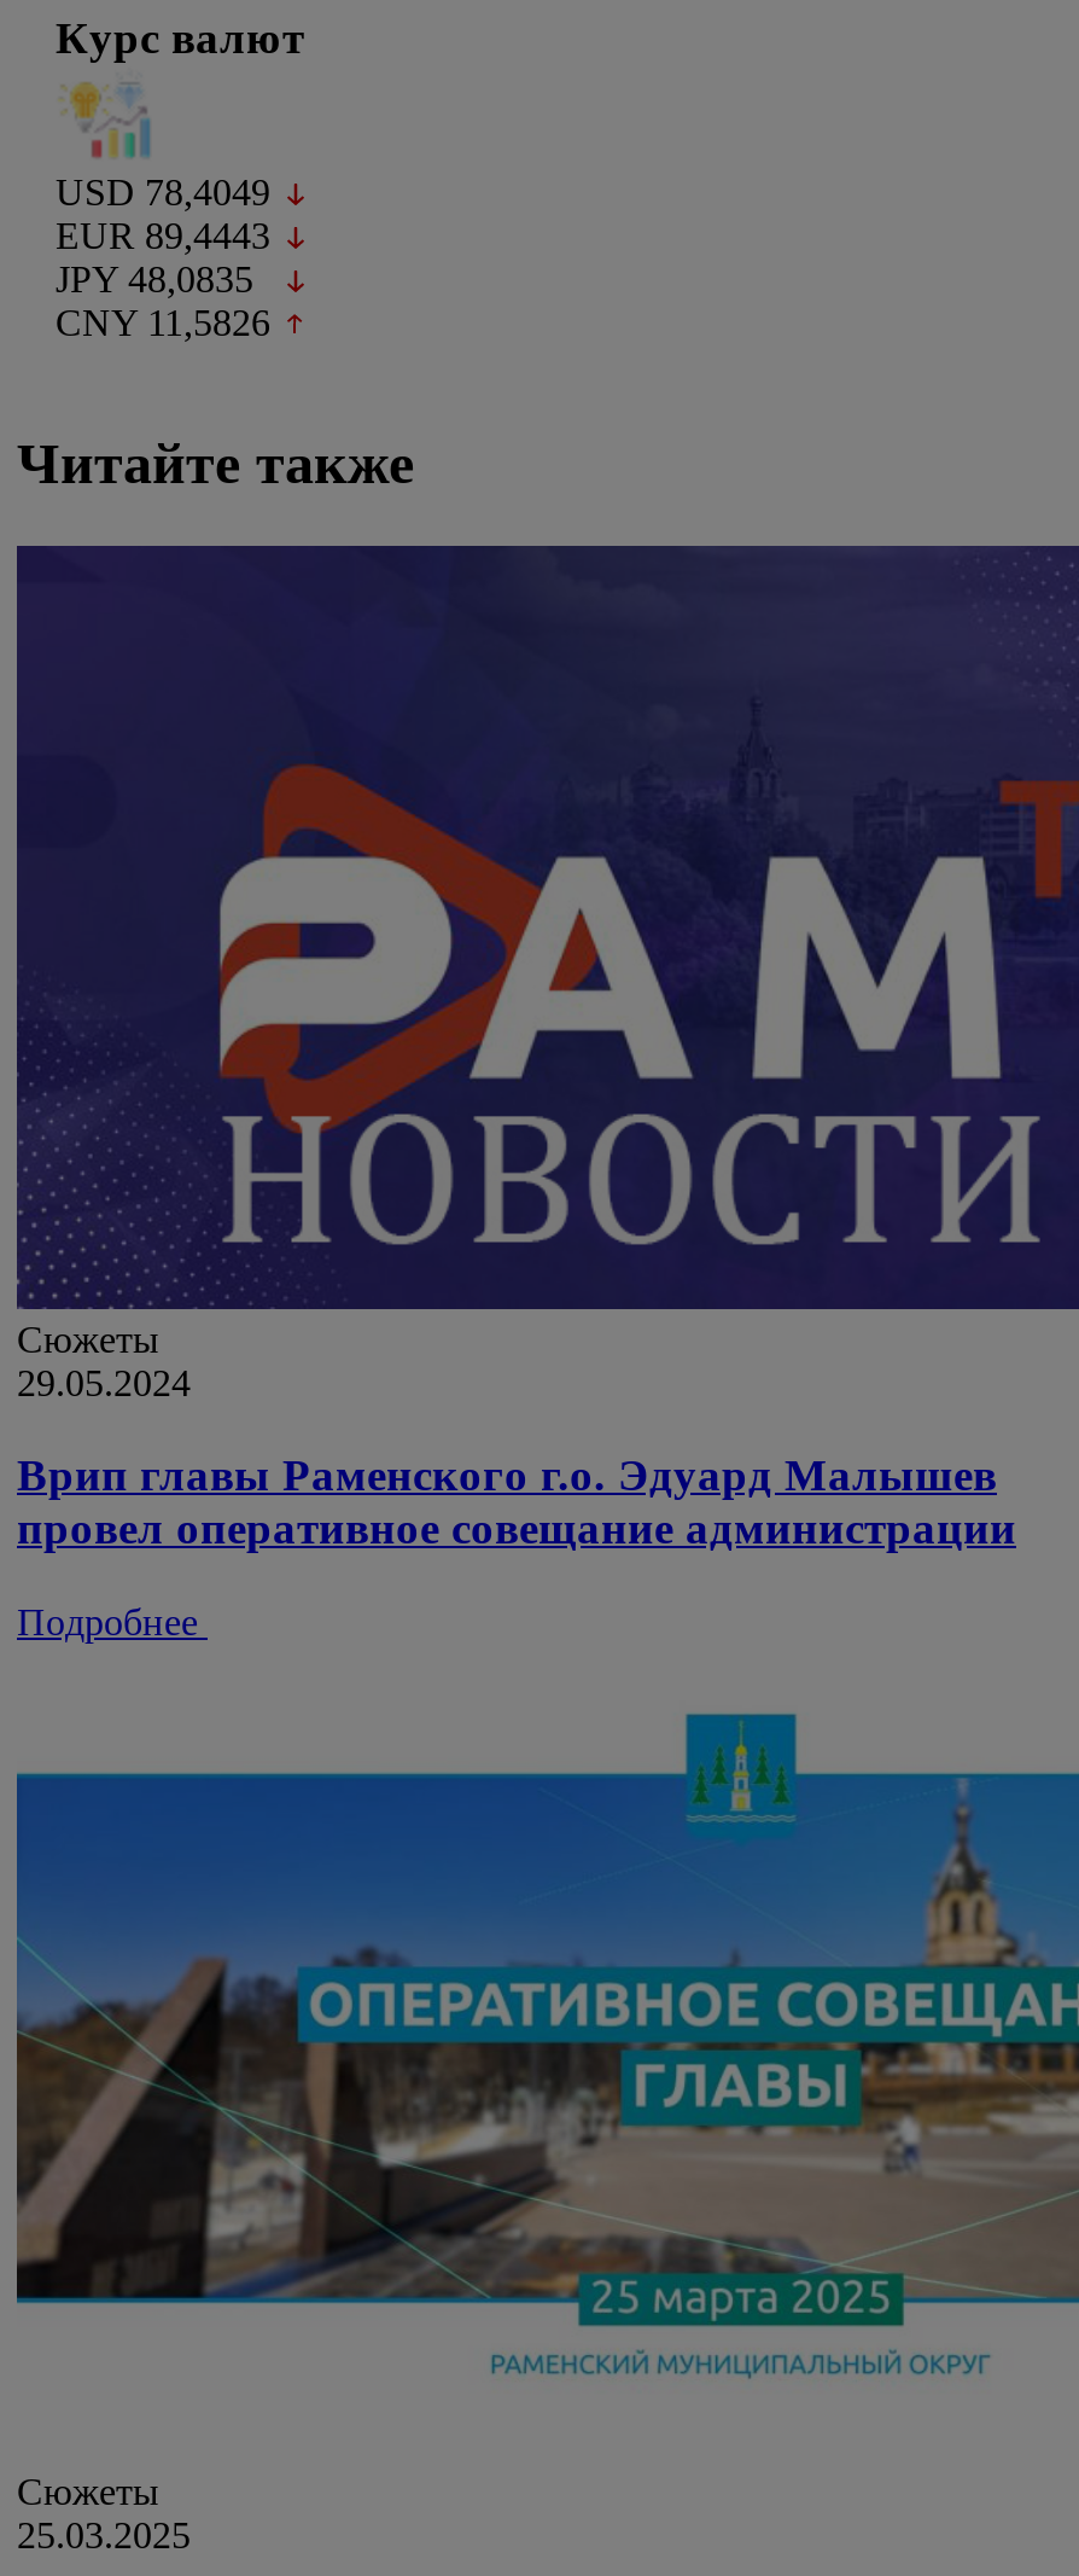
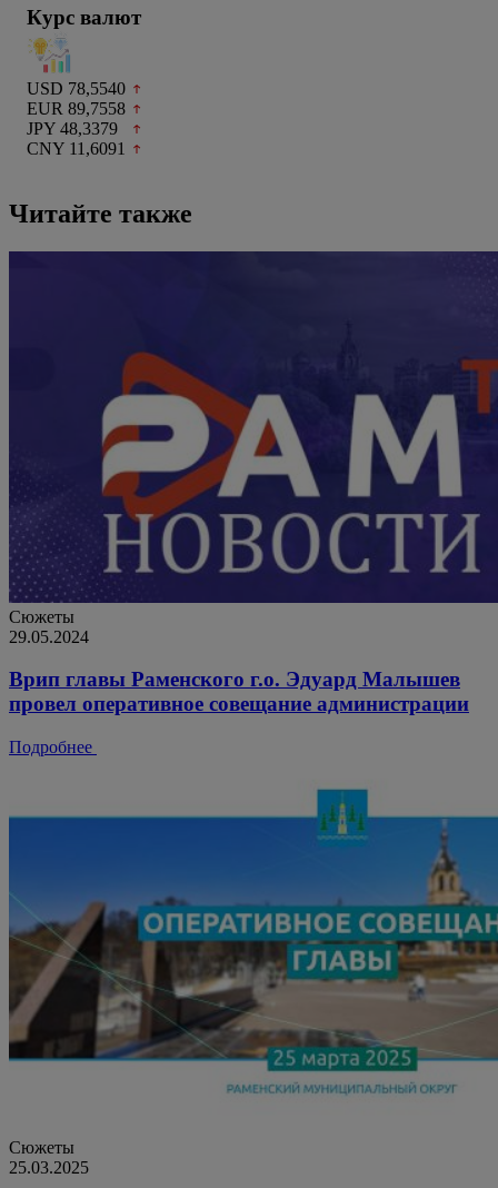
- USD 78,4049
+ USD 78,5540

- EUR 89,4443
+ EUR 89,7558

- JPY 48,0835
+ JPY 48,3379

- CNY 11,5826
+ CNY 11,6091
